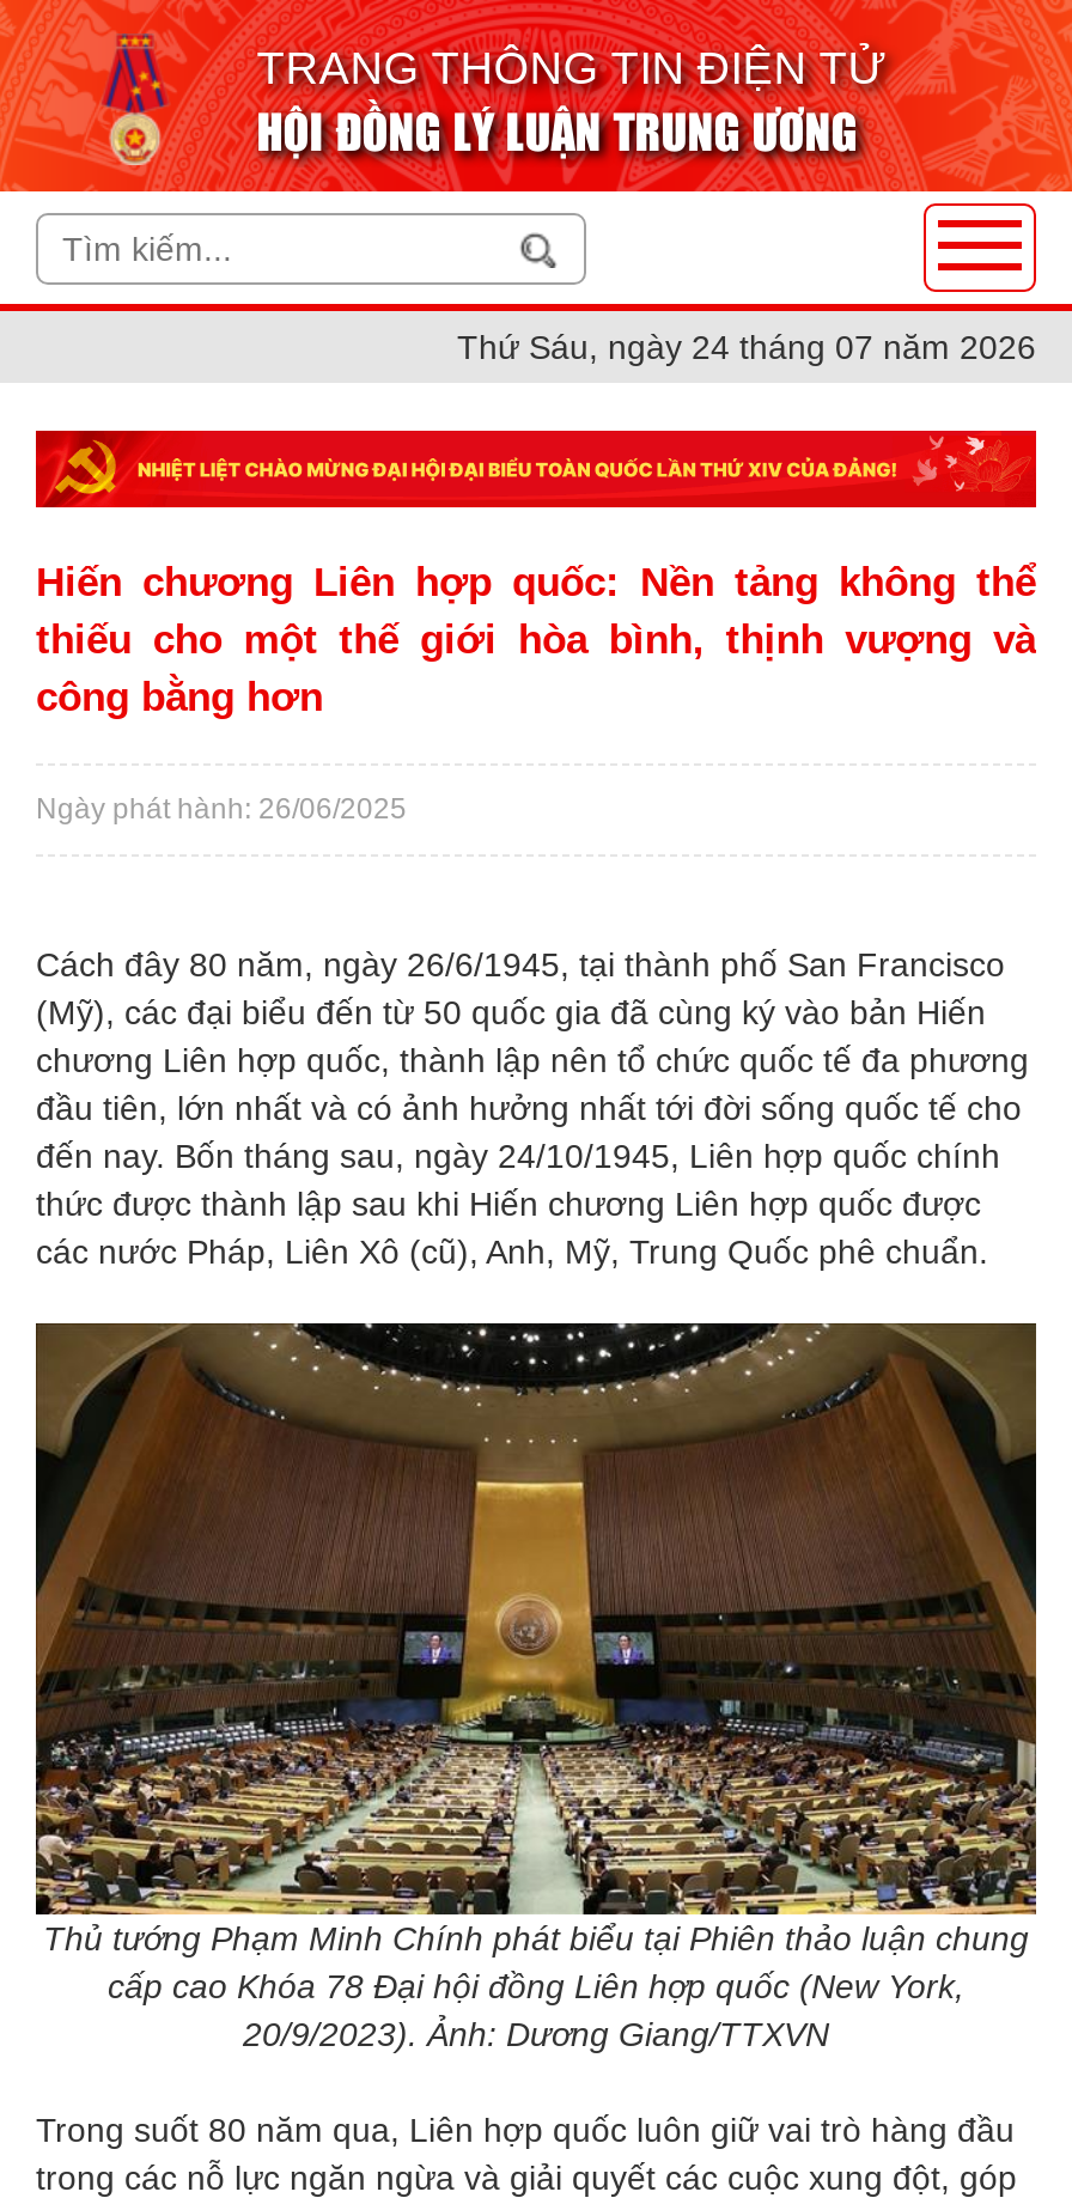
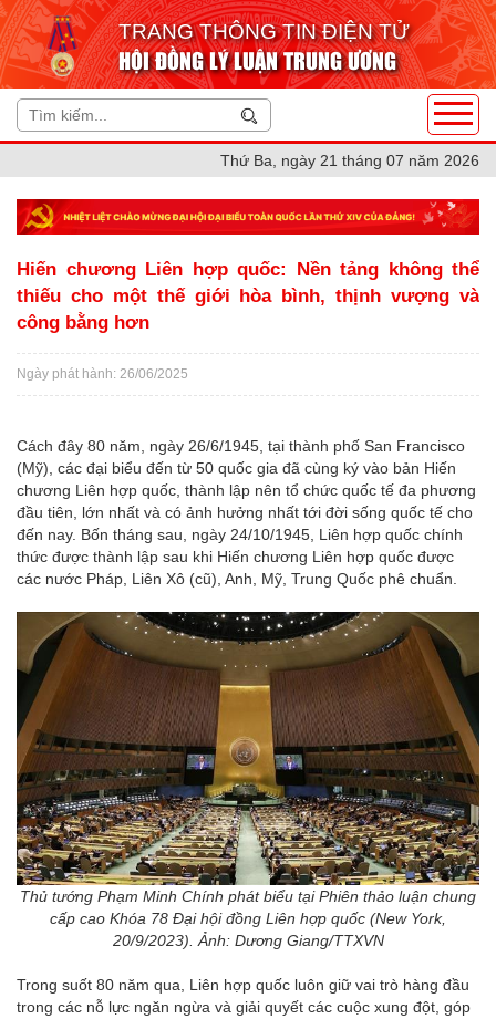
- Thứ Sáu, ngày 24 tháng 07 năm 2026
+ Thứ Ba, ngày 21 tháng 07 năm 2026
